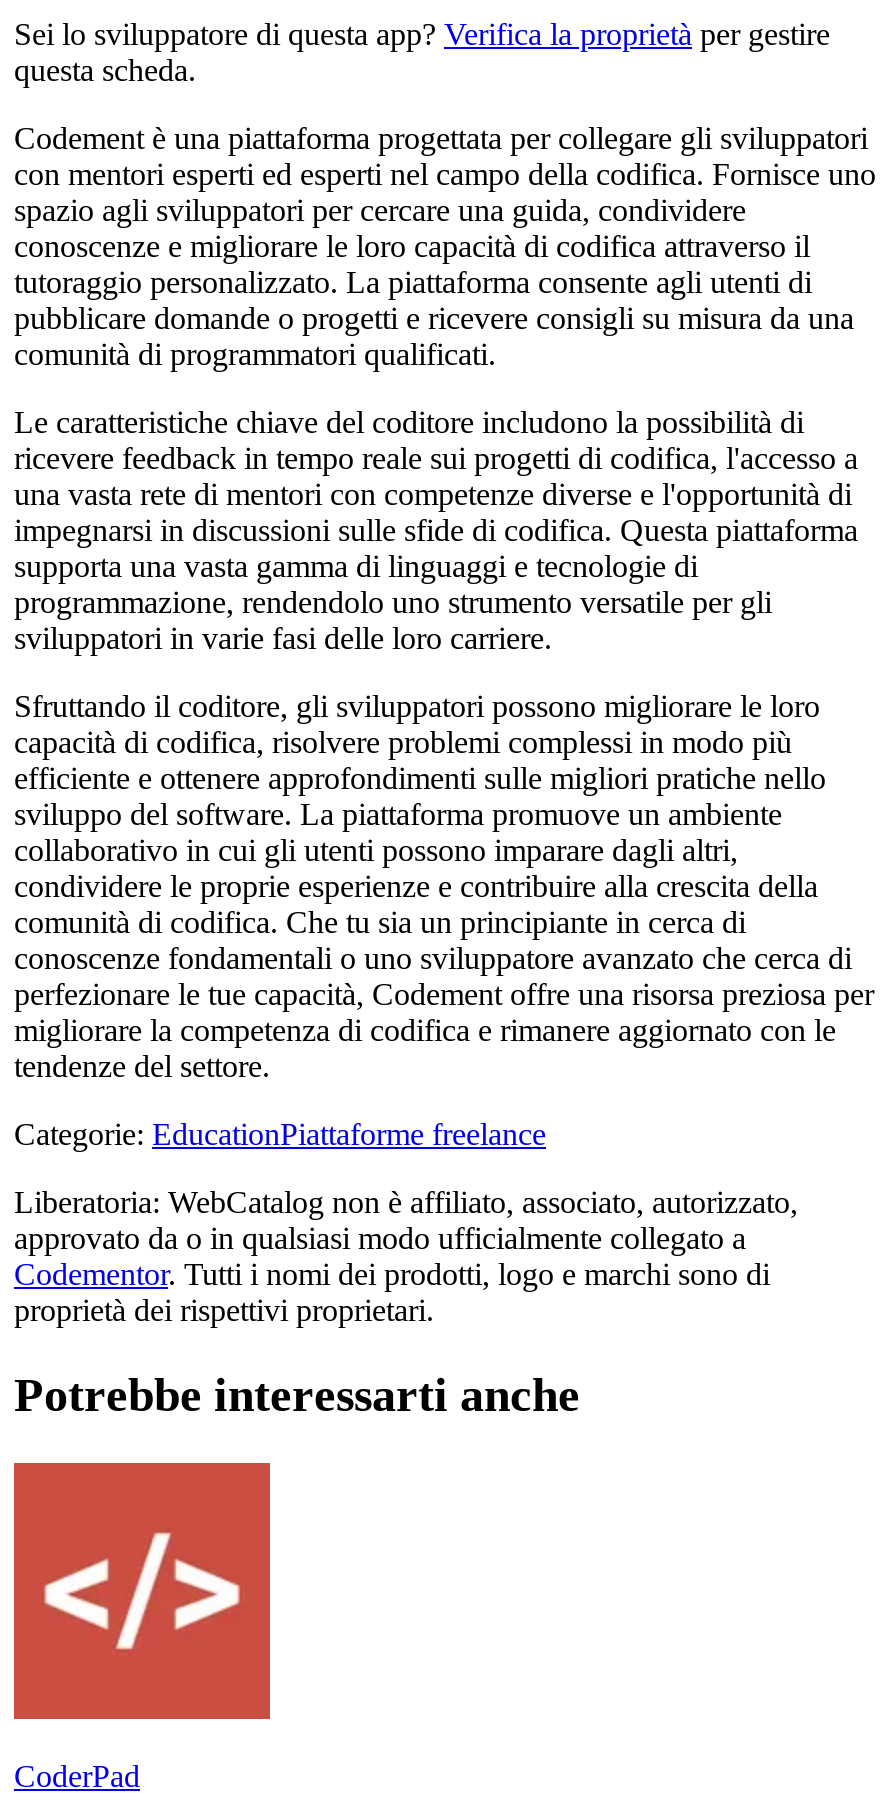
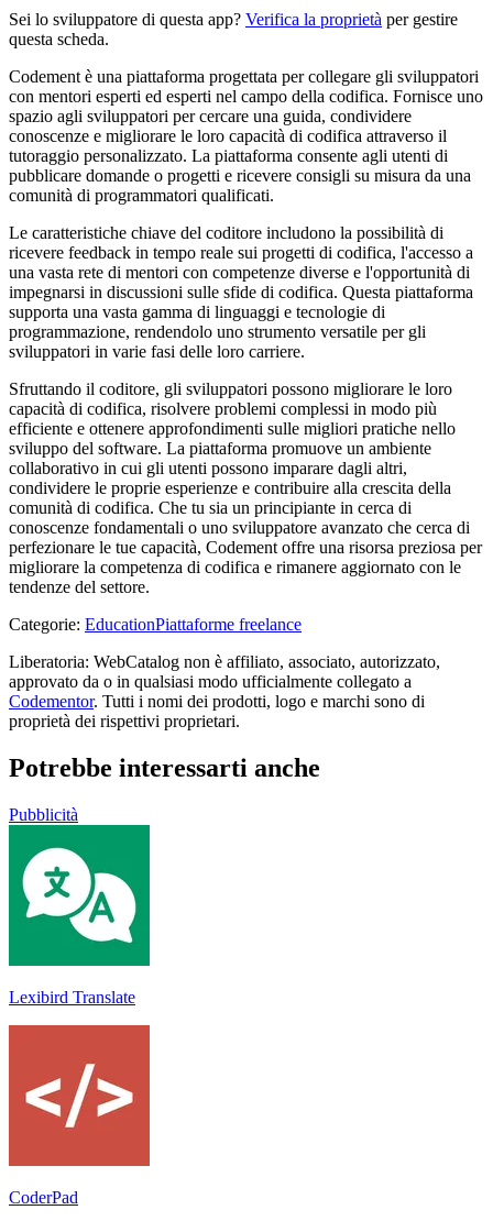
+ [image]
+ Lexibird Translate

+ Pubblicità
